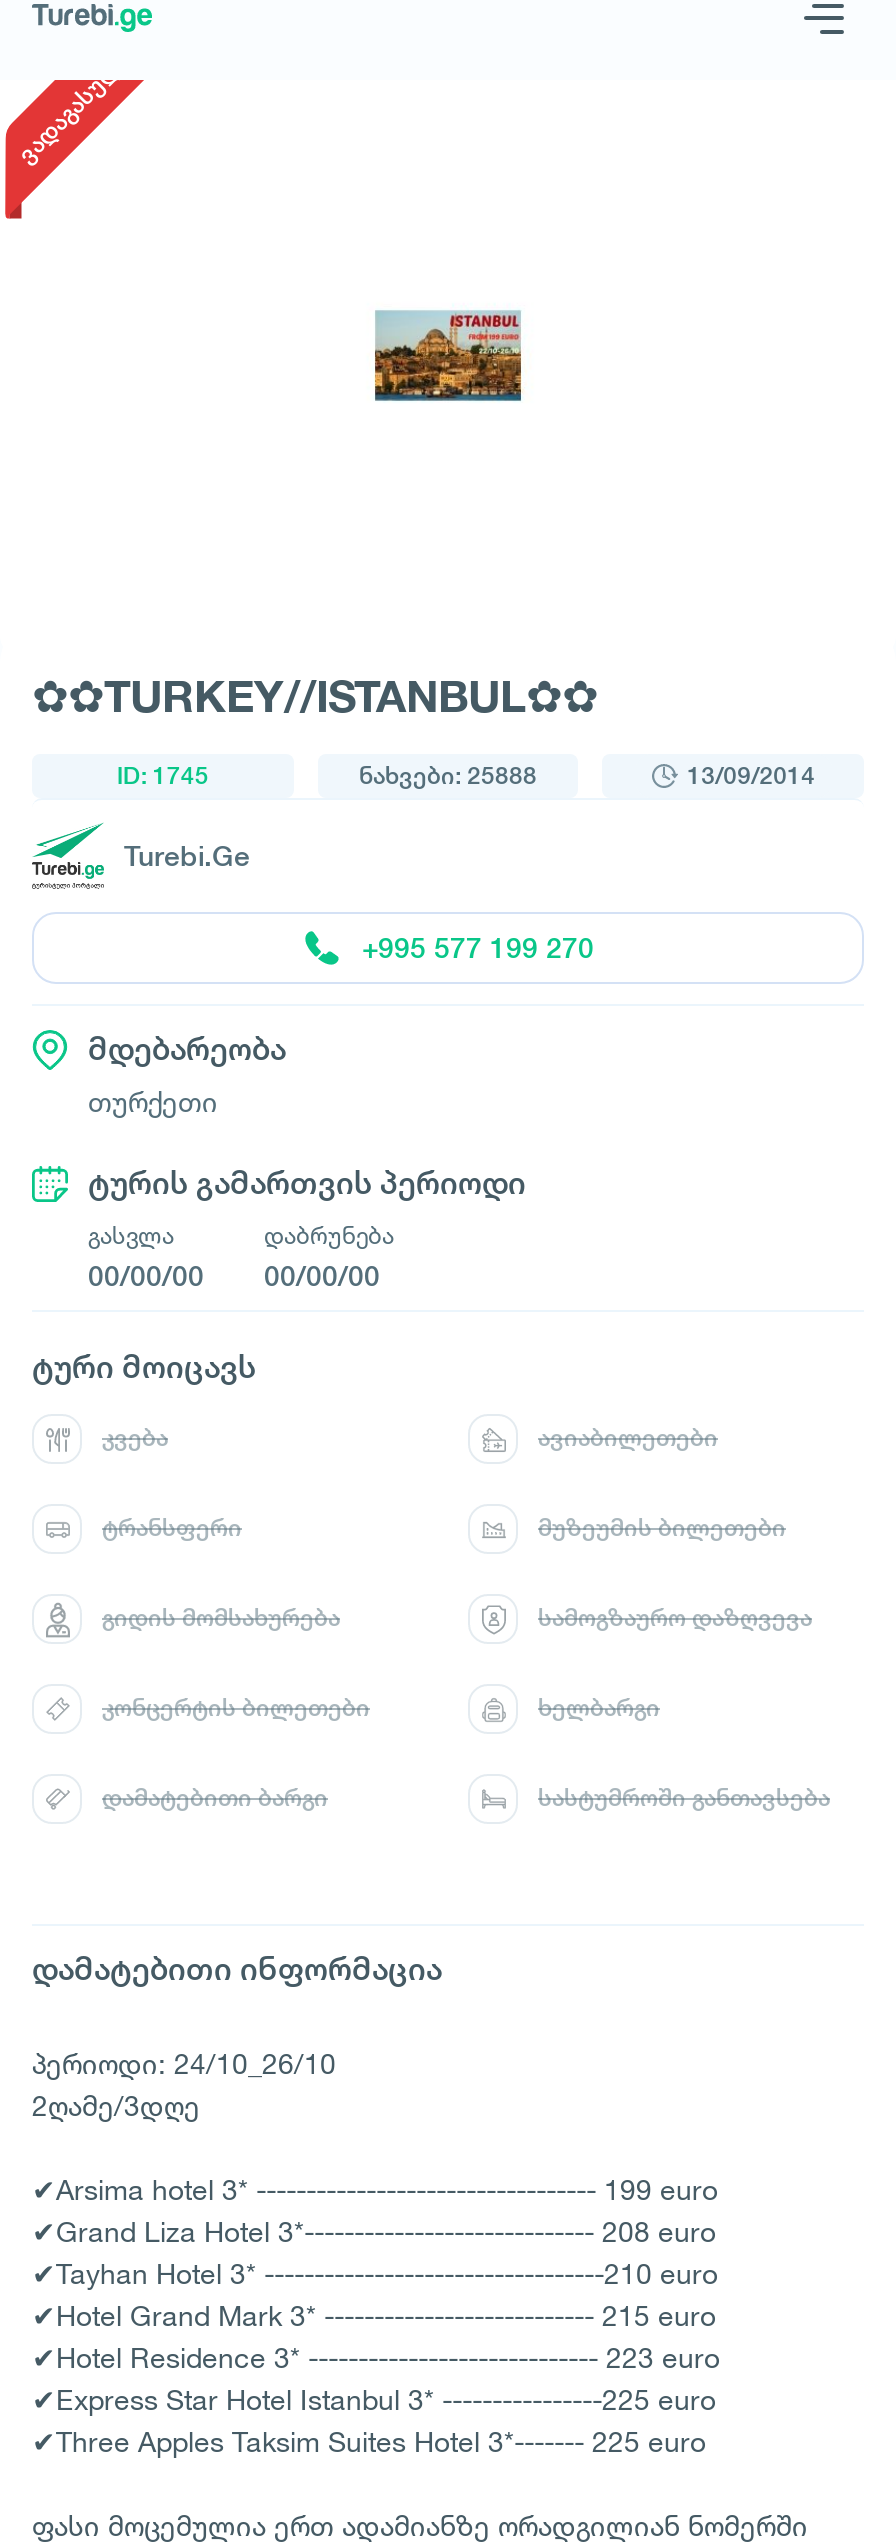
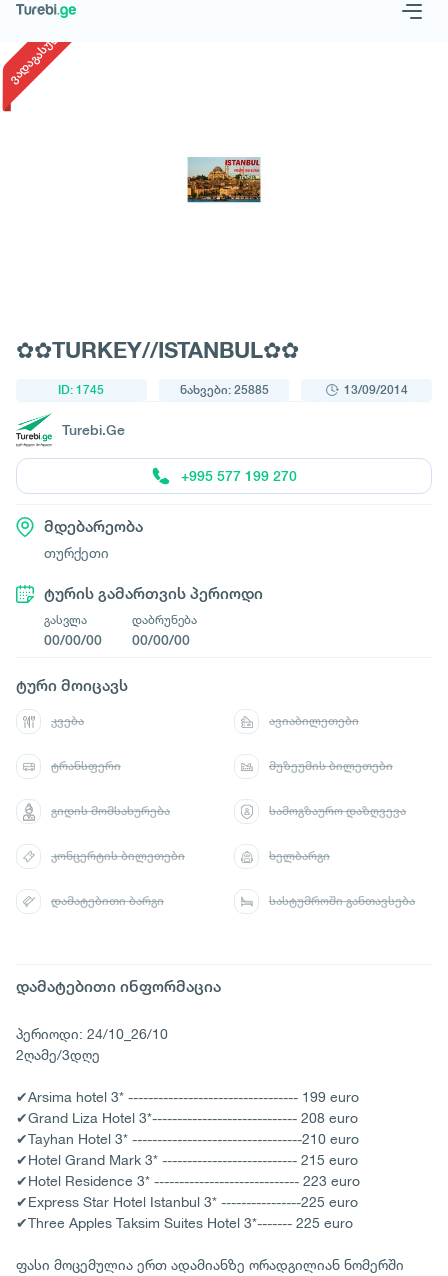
- ნახვები: 25888
+ ნახვები: 25885
